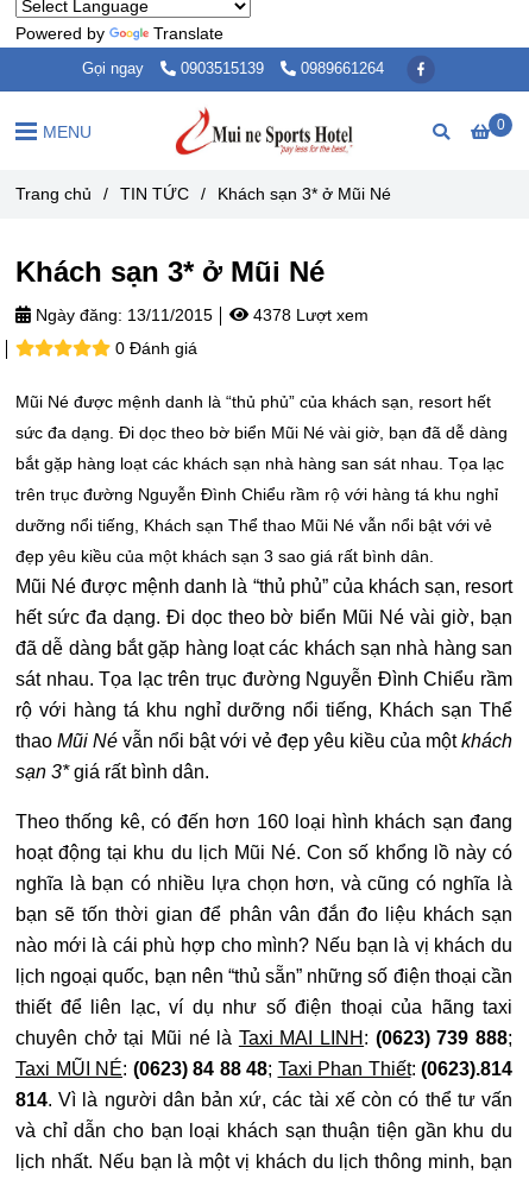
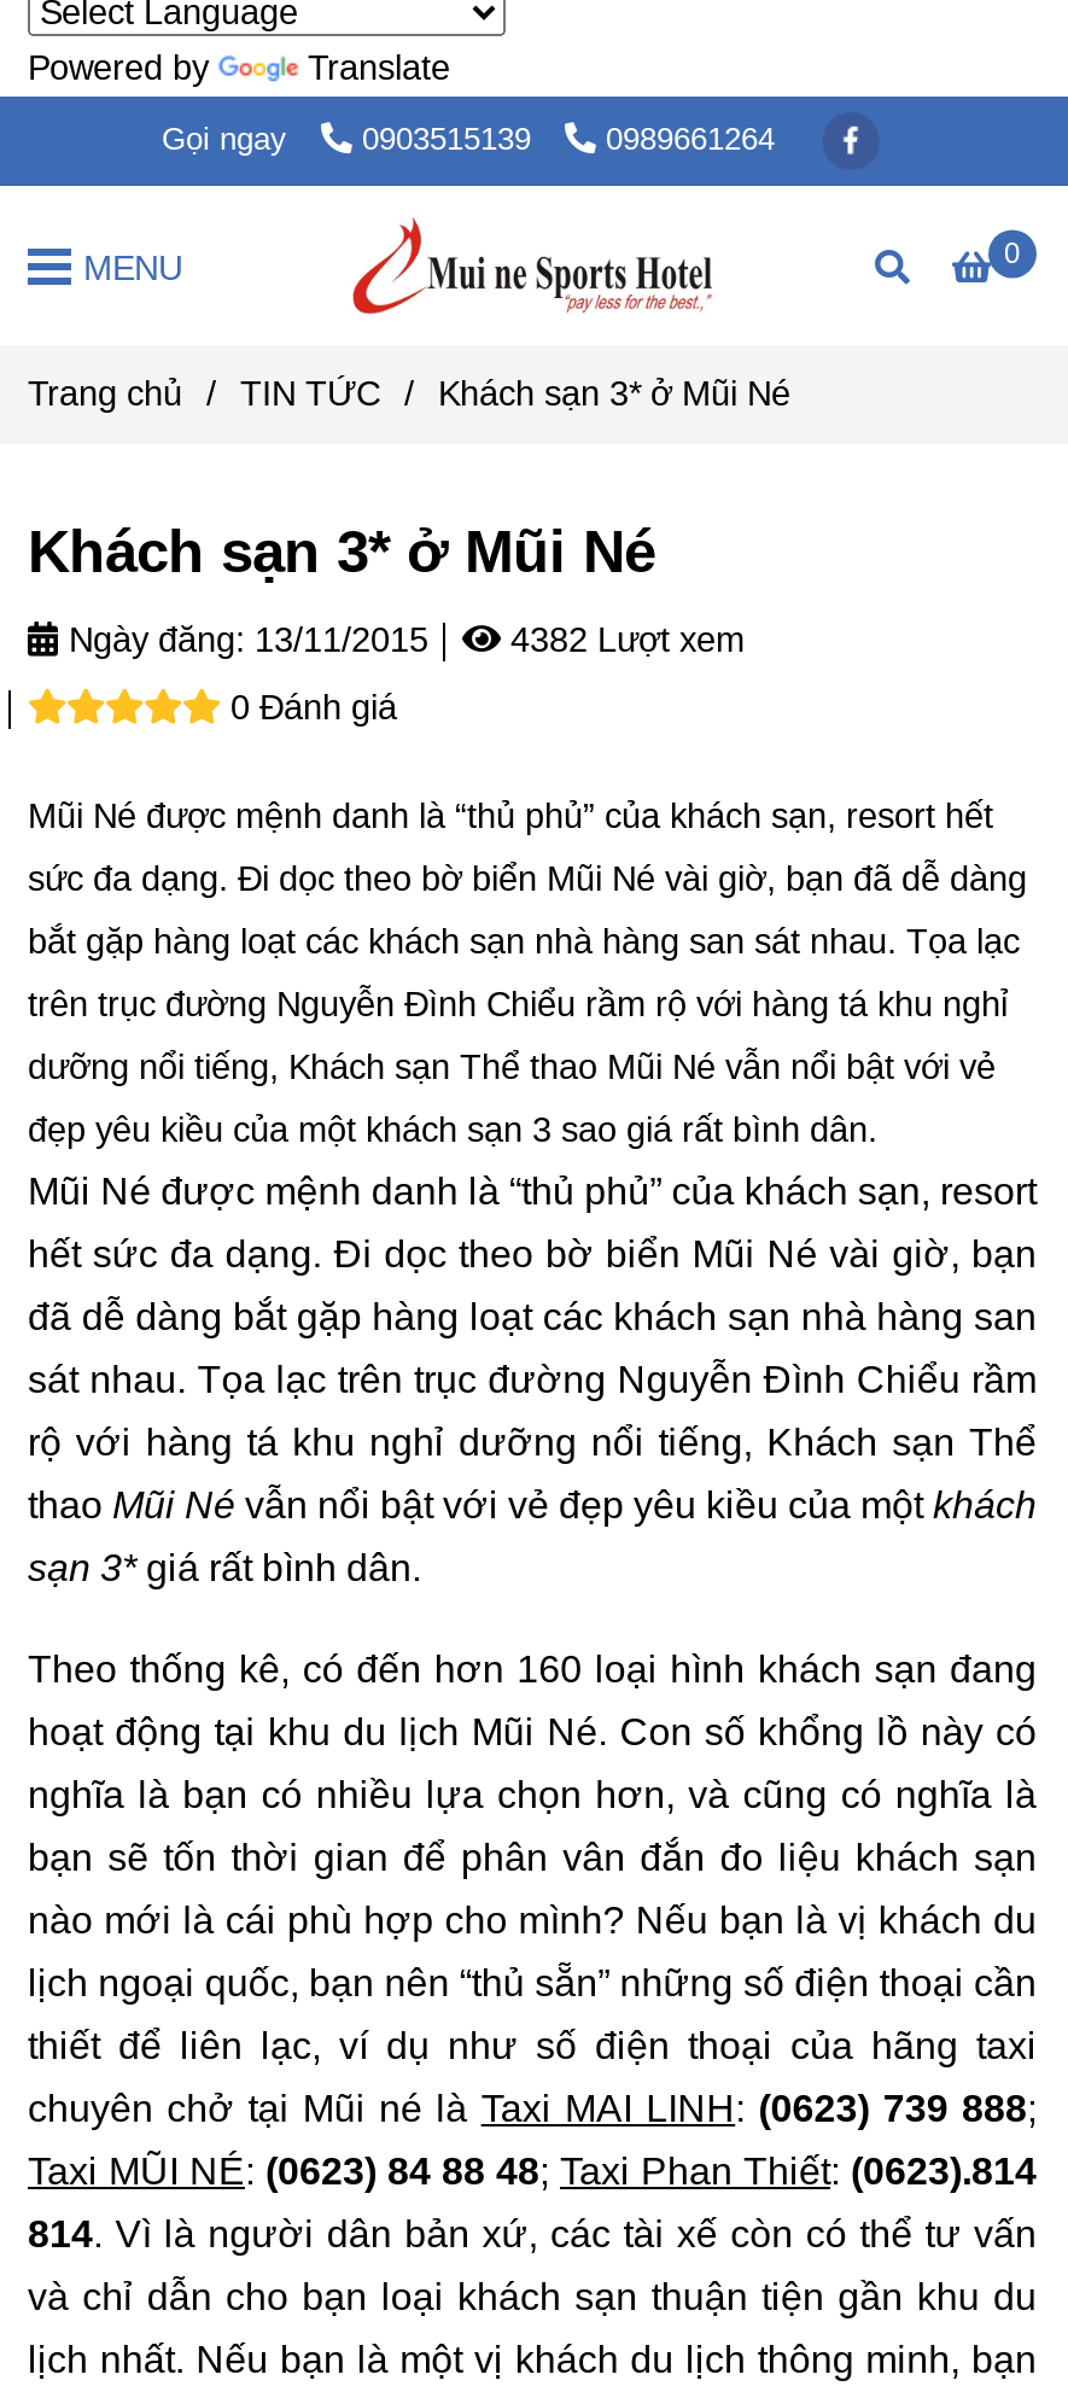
- Ngày đăng: 13/11/2015 4378 Lượt xem
+ Ngày đăng: 13/11/2015 4382 Lượt xem
